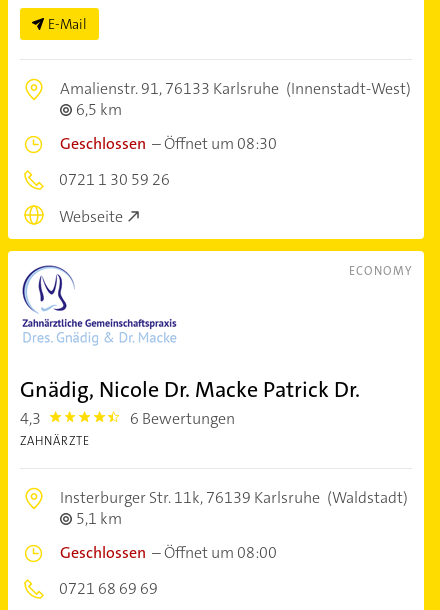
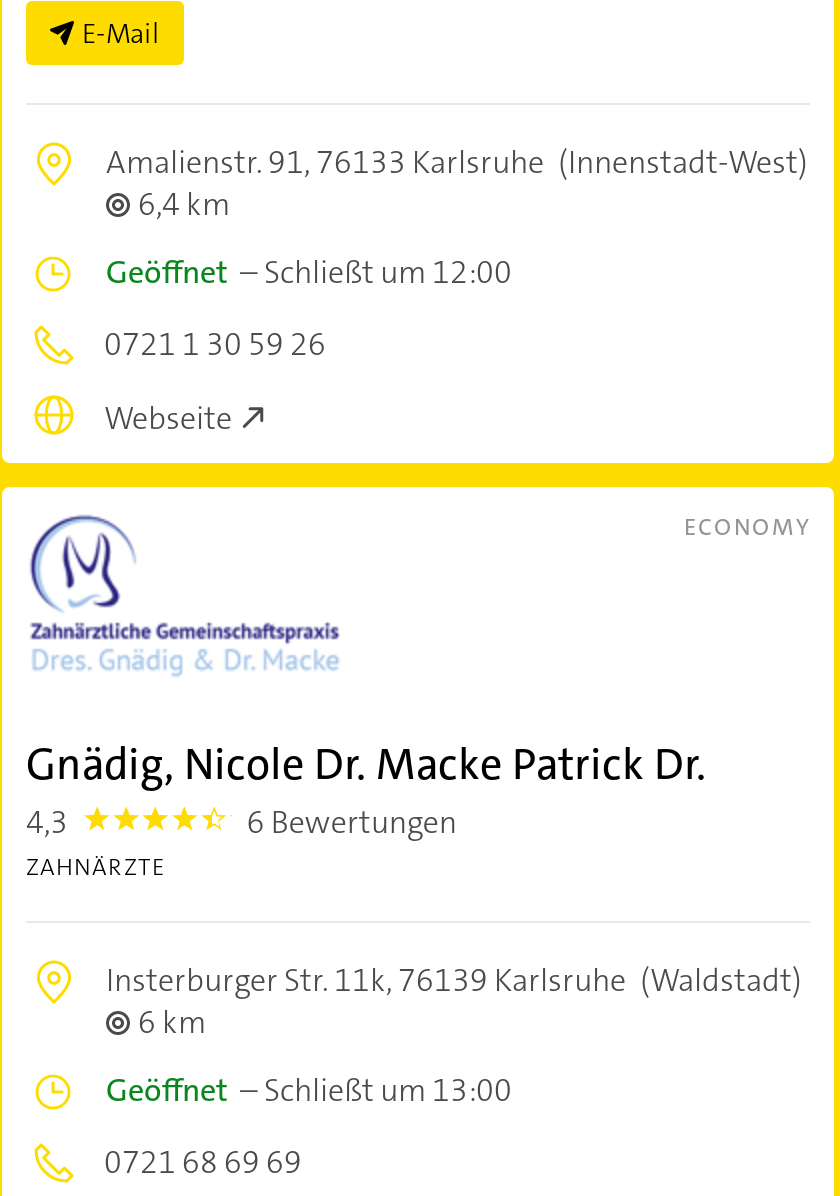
- 6,5 km
+ 6,4 km

- Geschlossen – Öffnet um 08:30
+ Geöffnet – Schließt um 12:00

- 5,1 km
+ 6 km

- Geschlossen – Öffnet um 08:00
+ Geöffnet – Schließt um 13:00
